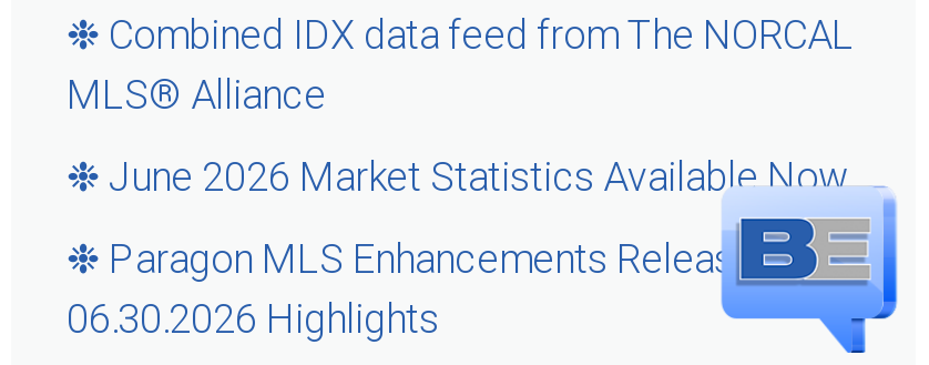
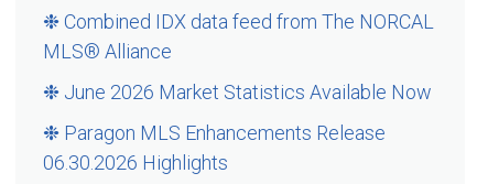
- [image]
